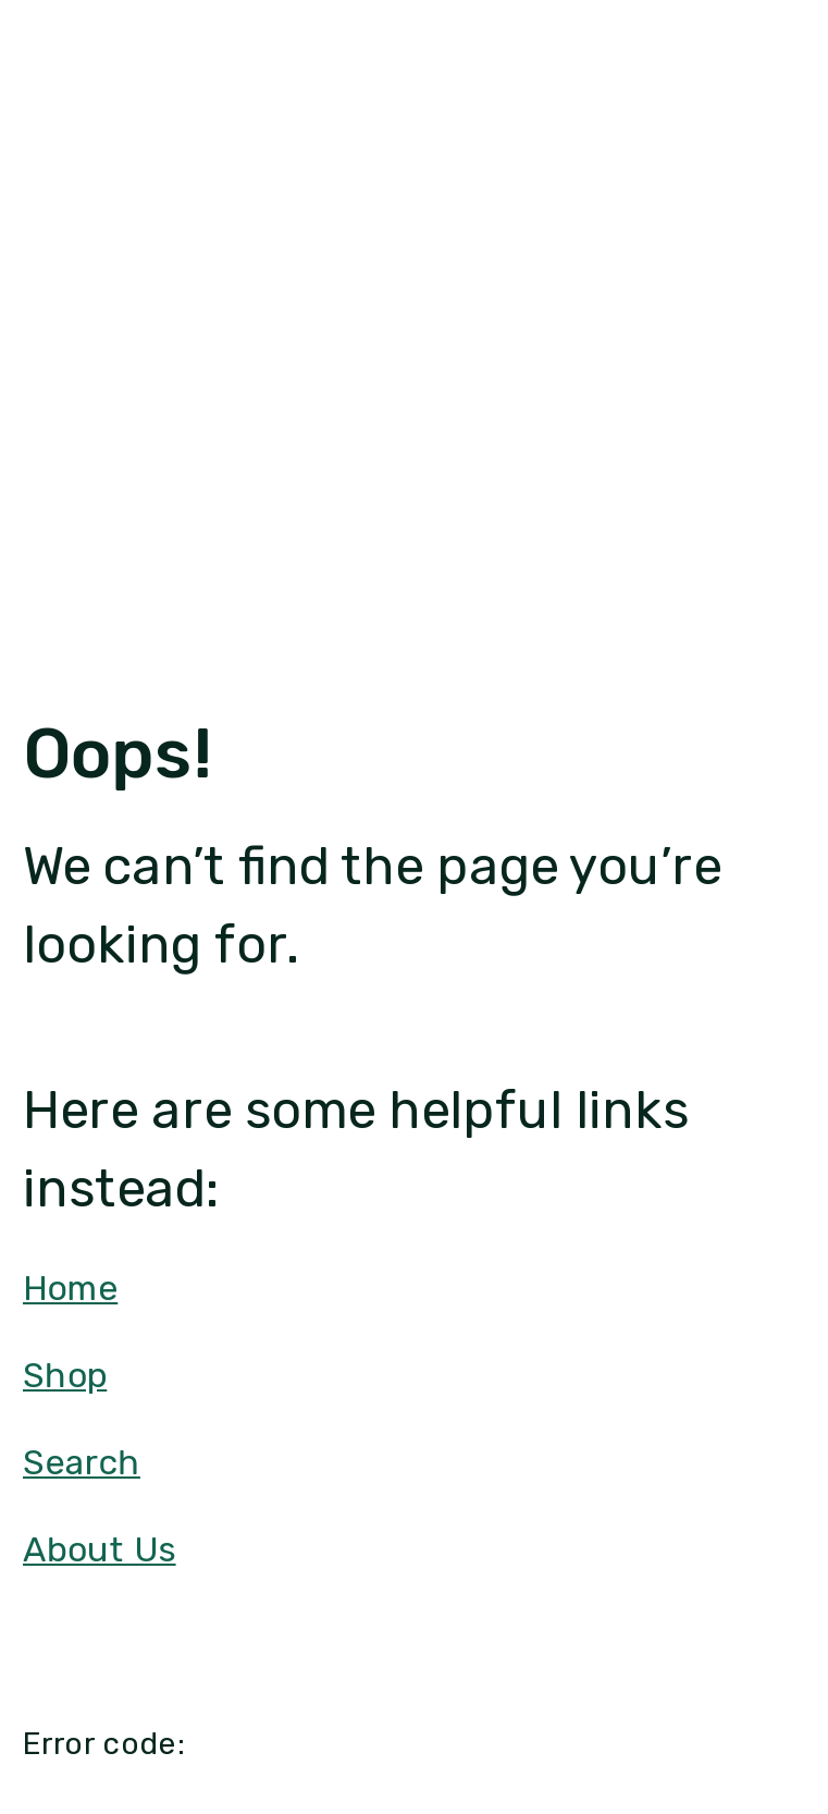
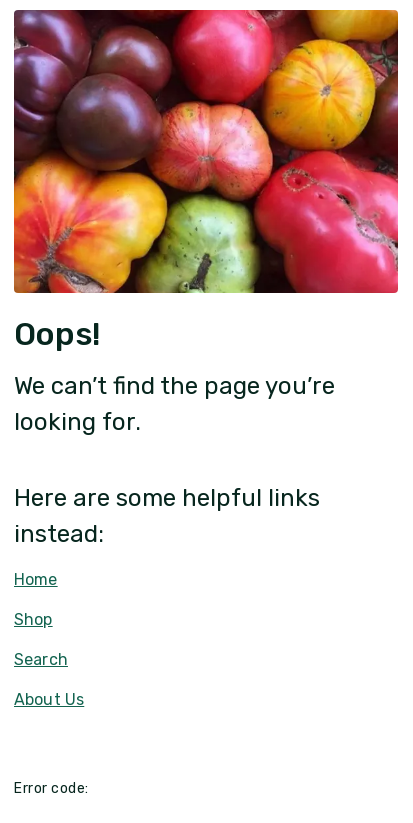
+ [image]
